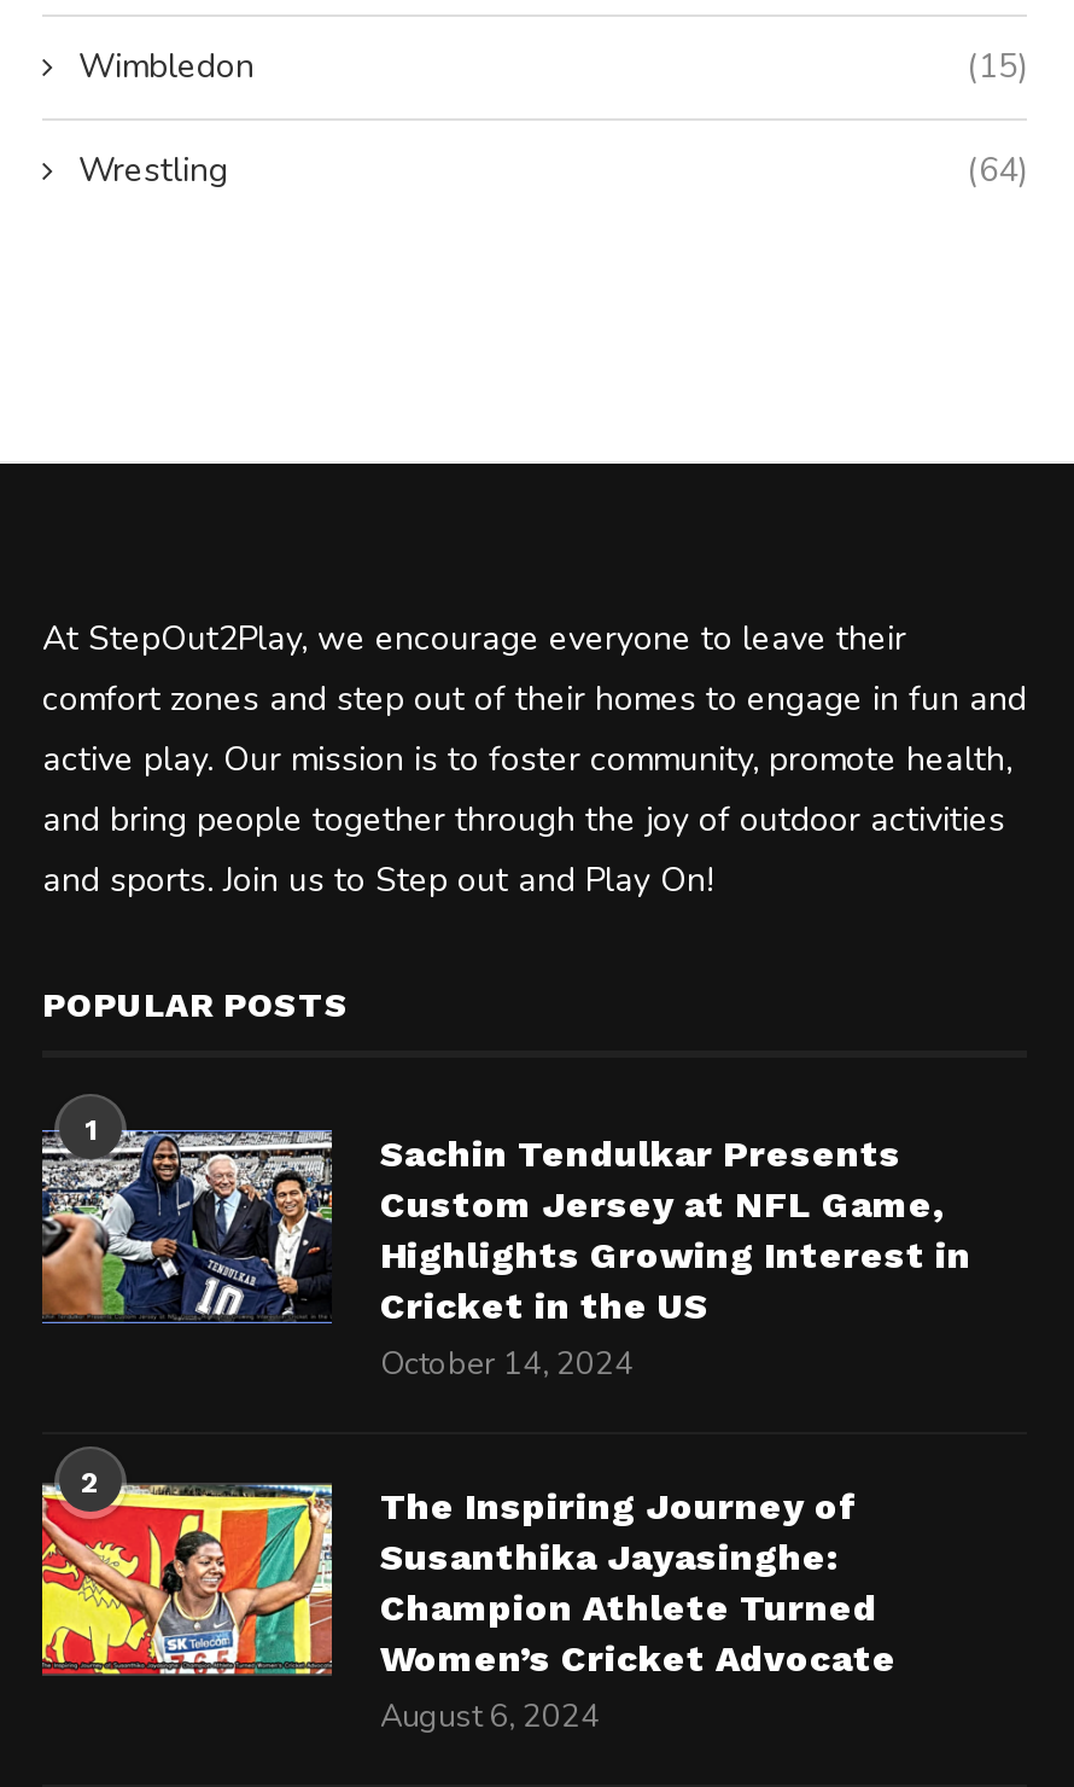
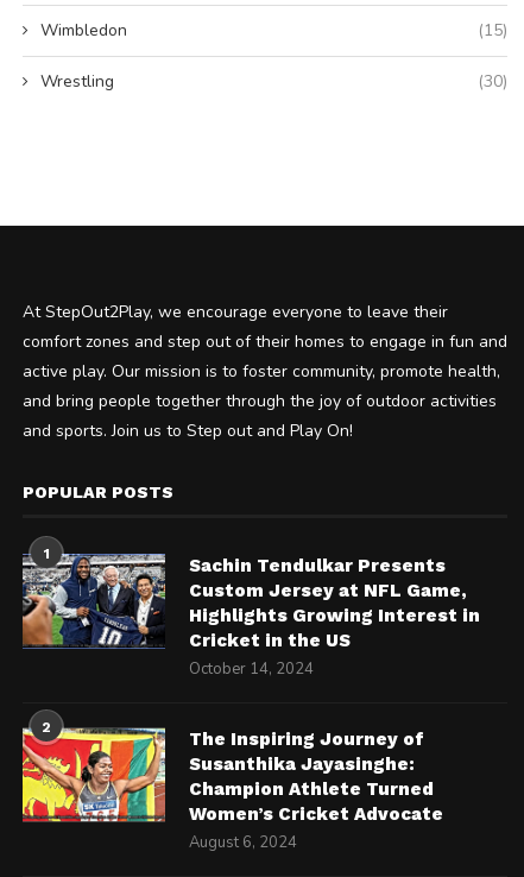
- (64)
+ (30)
